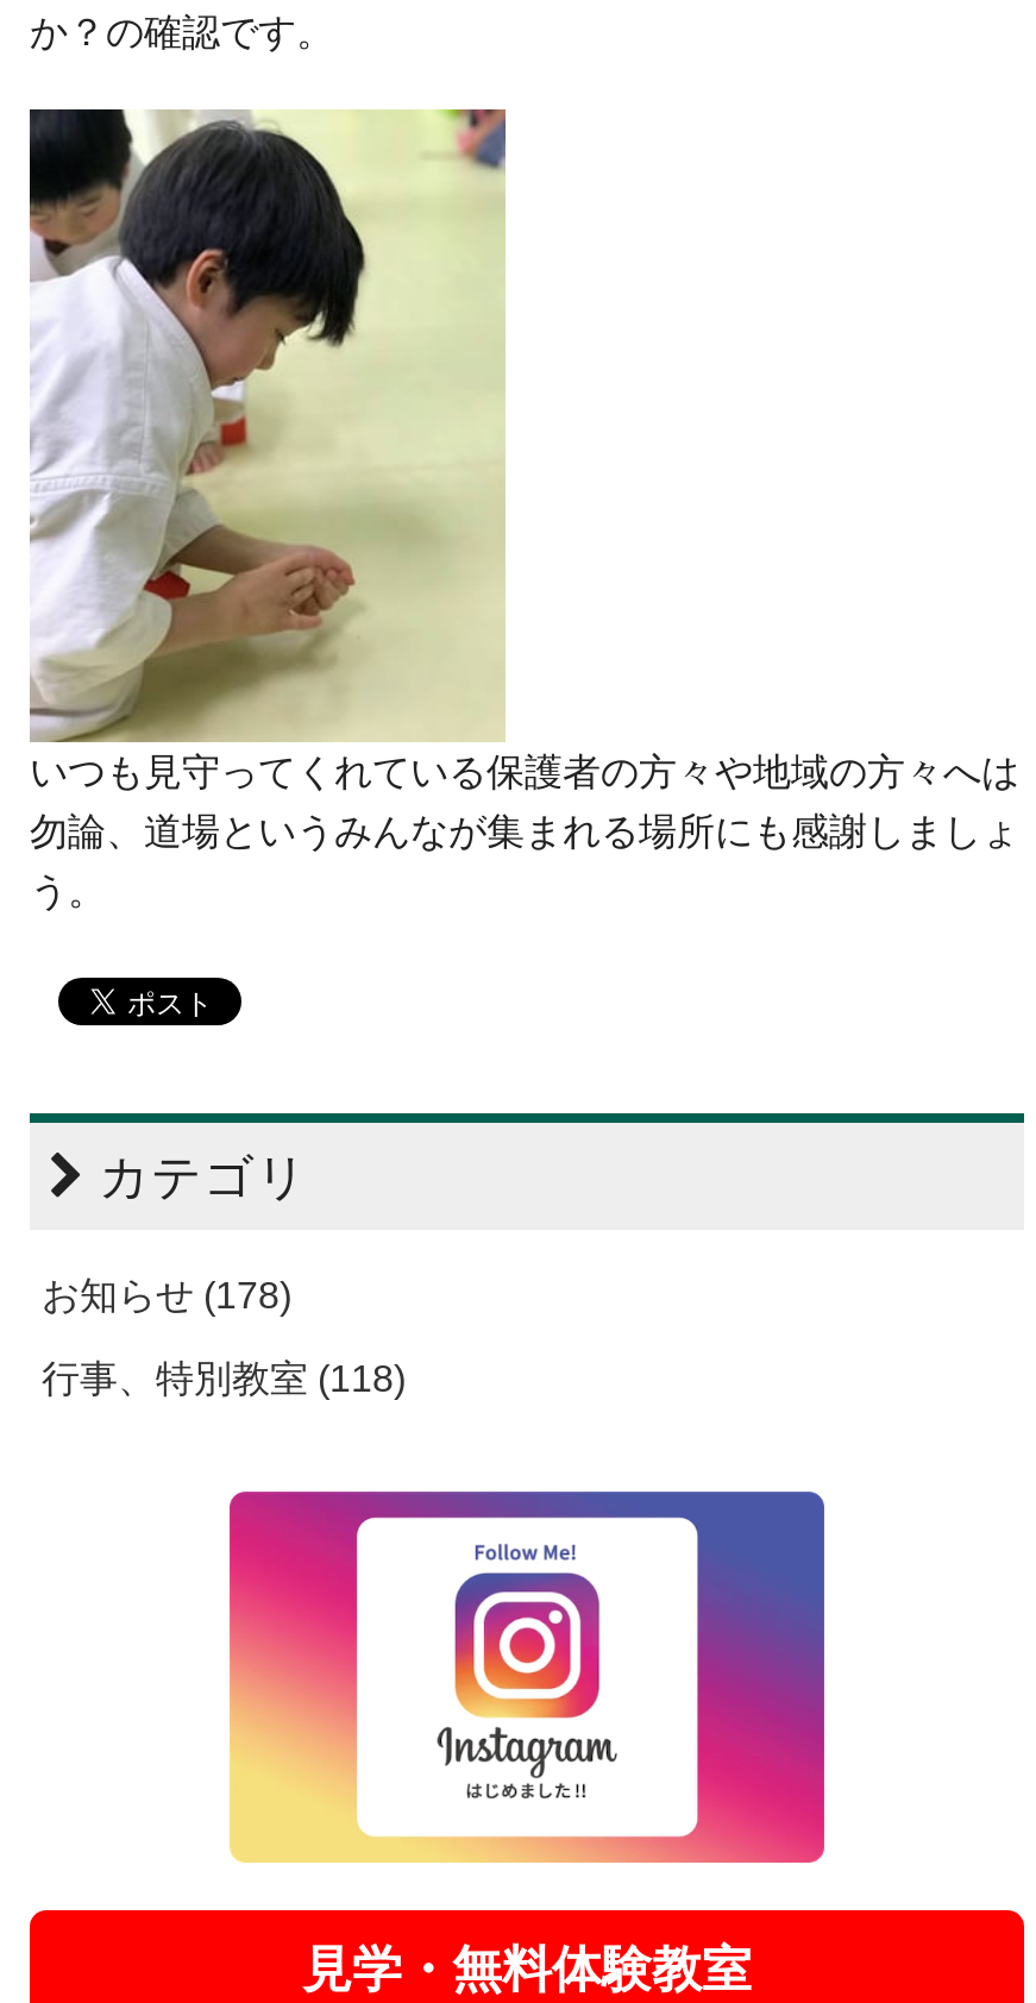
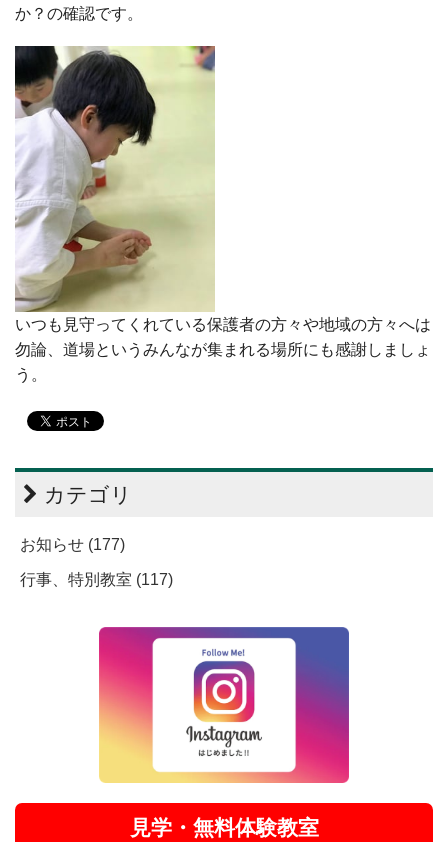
- お知らせ (178)
+ お知らせ (177)

- 行事、特別教室 (118)
+ 行事、特別教室 (117)
